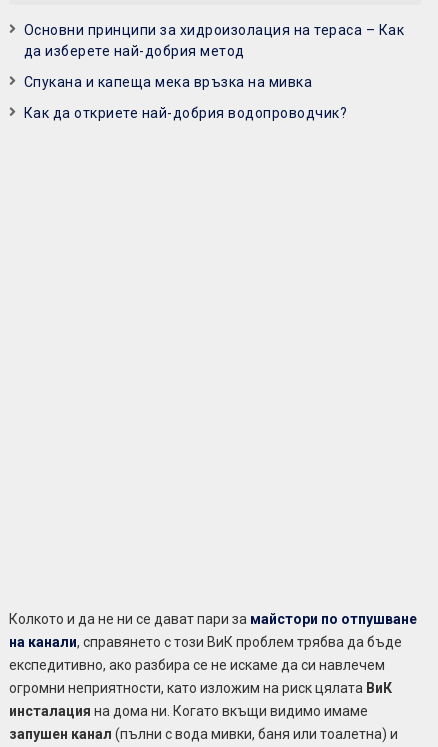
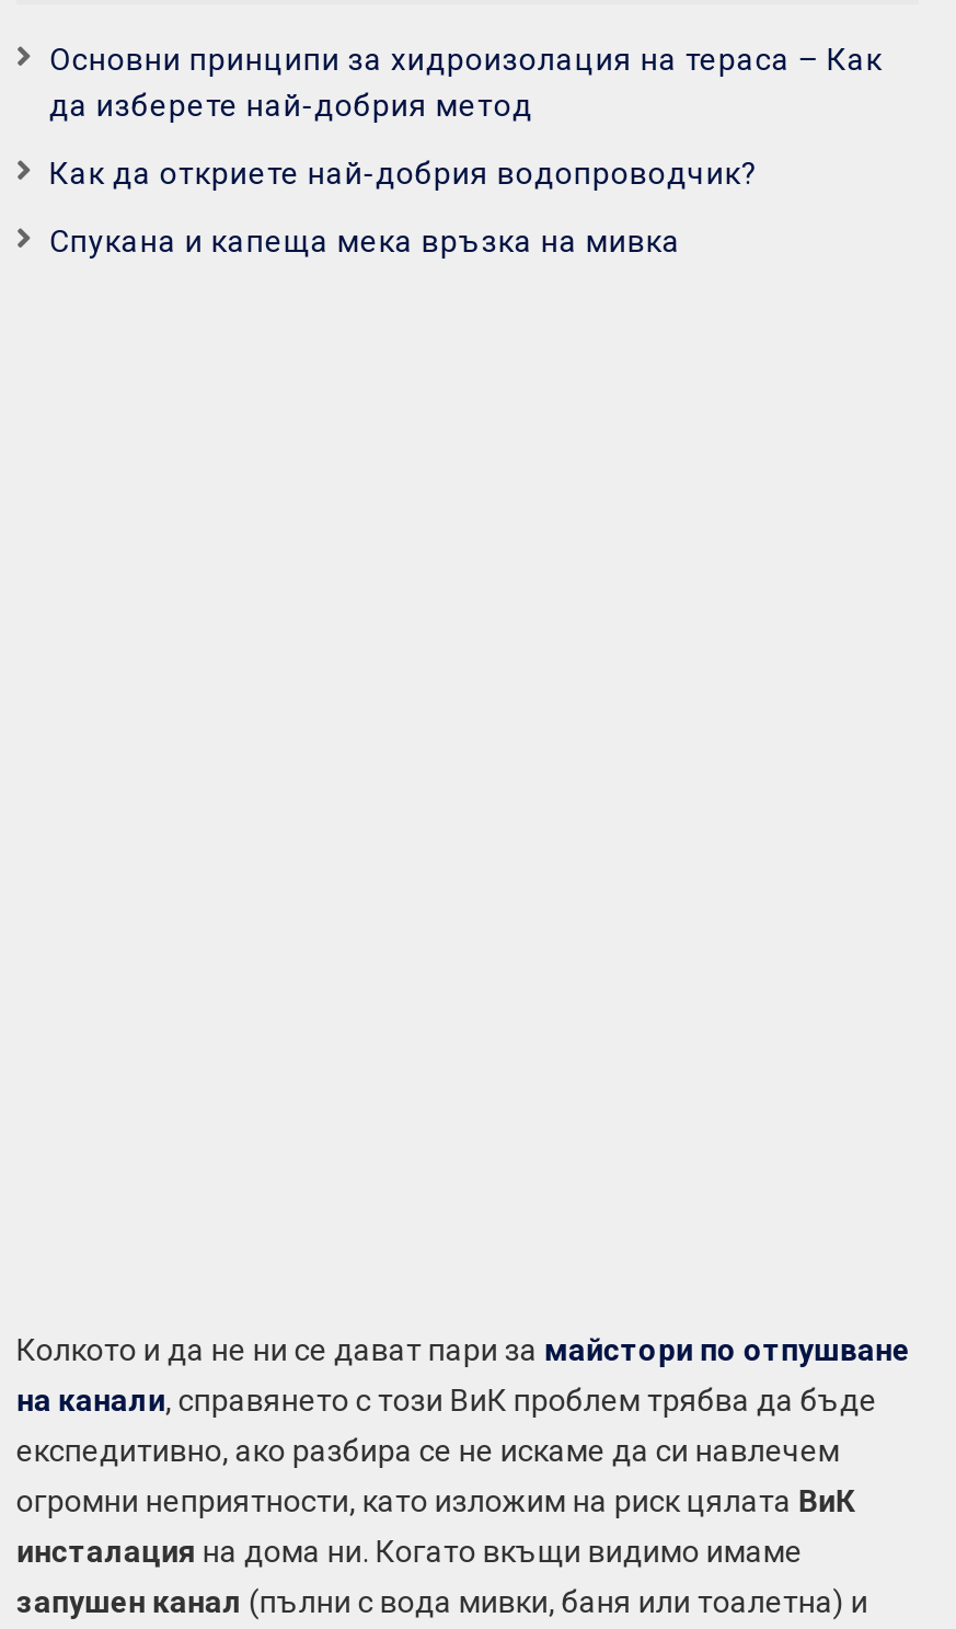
moved down: Спукана и капеща мека връзка на мивка

moved up: Как да откриете най-добрия водопроводчик?
